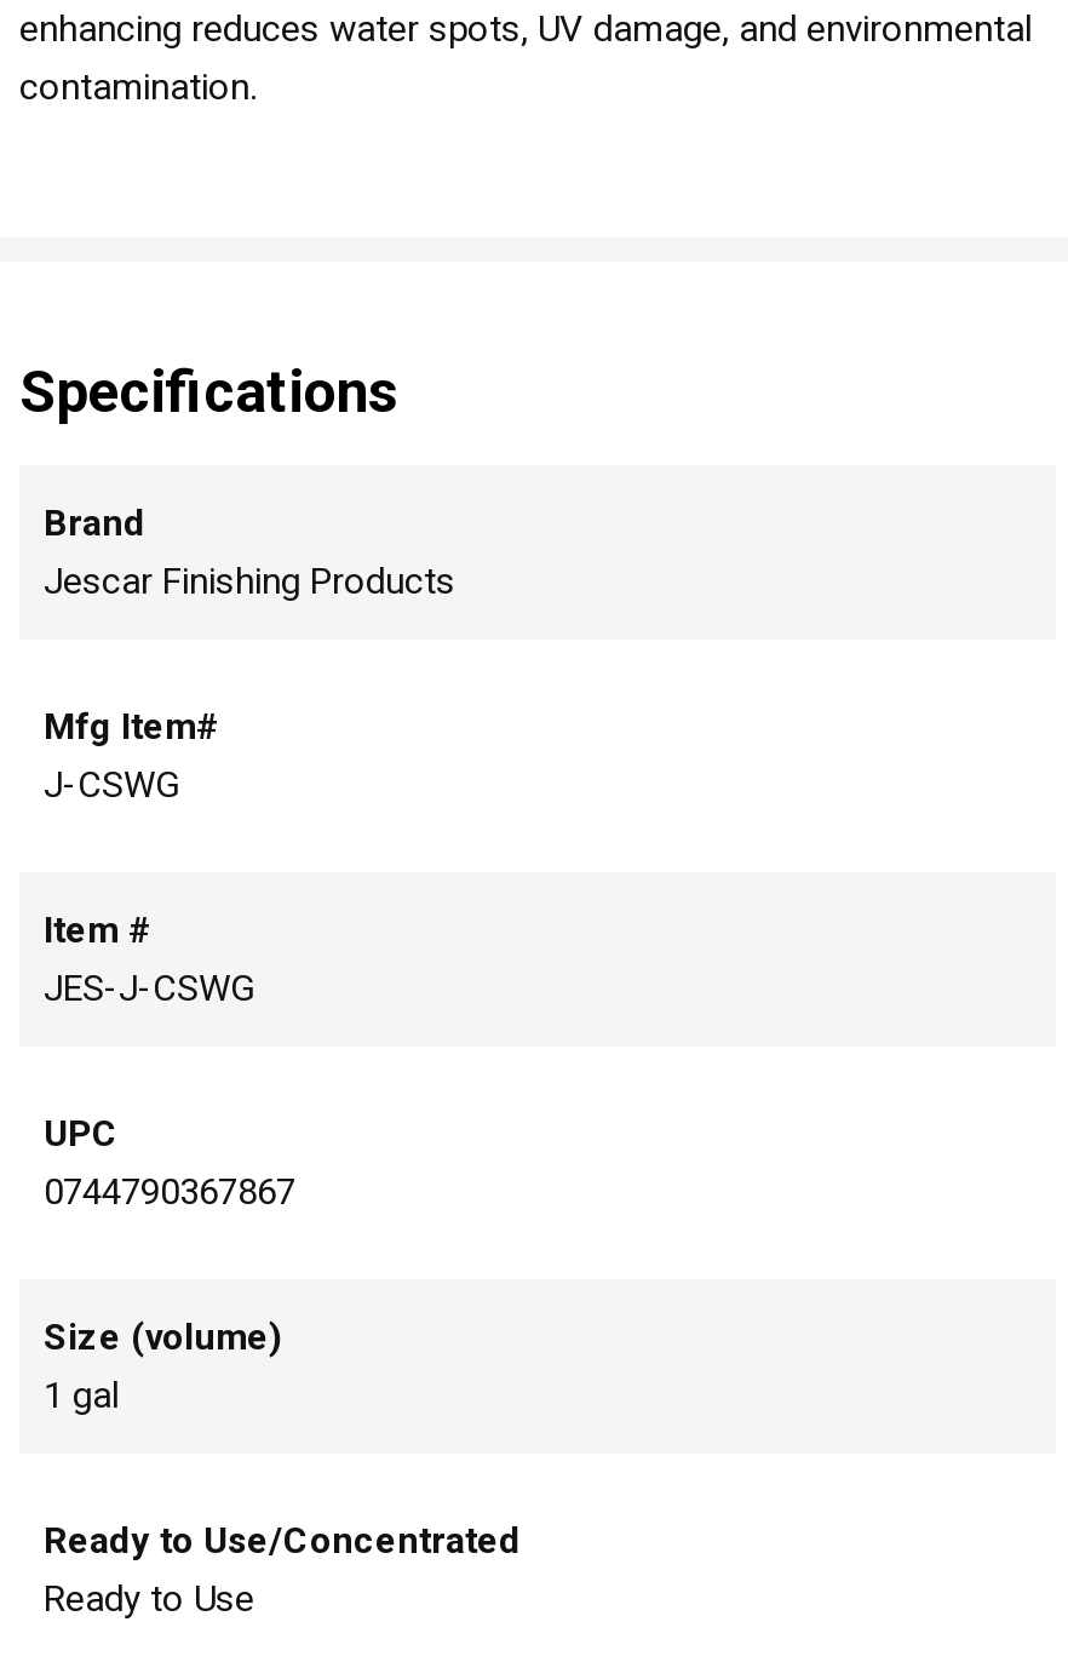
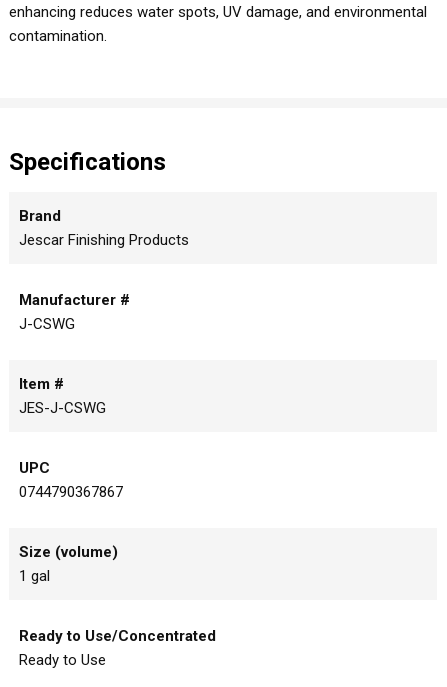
- Mfg Item#
+ Manufacturer #
